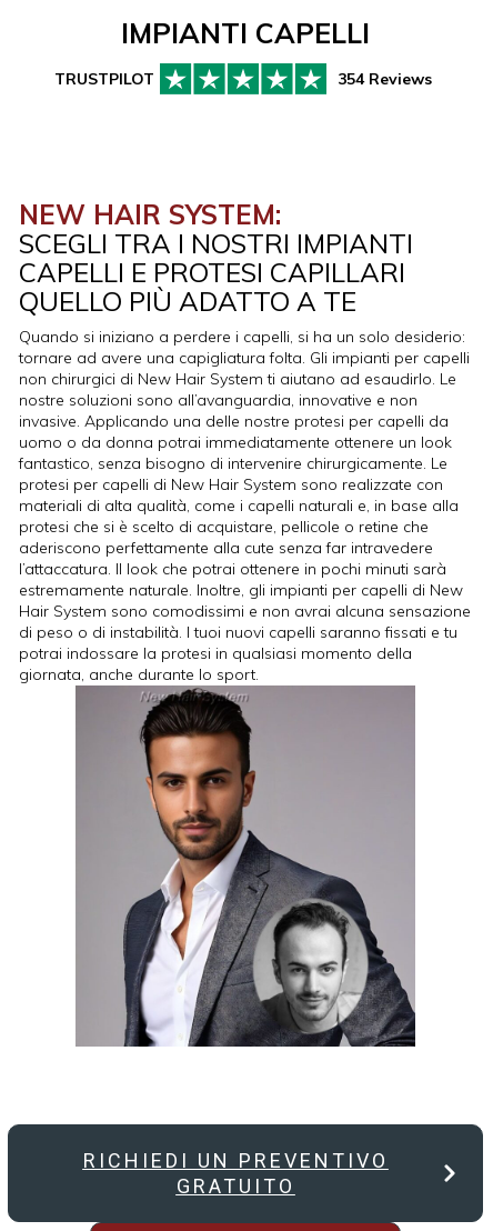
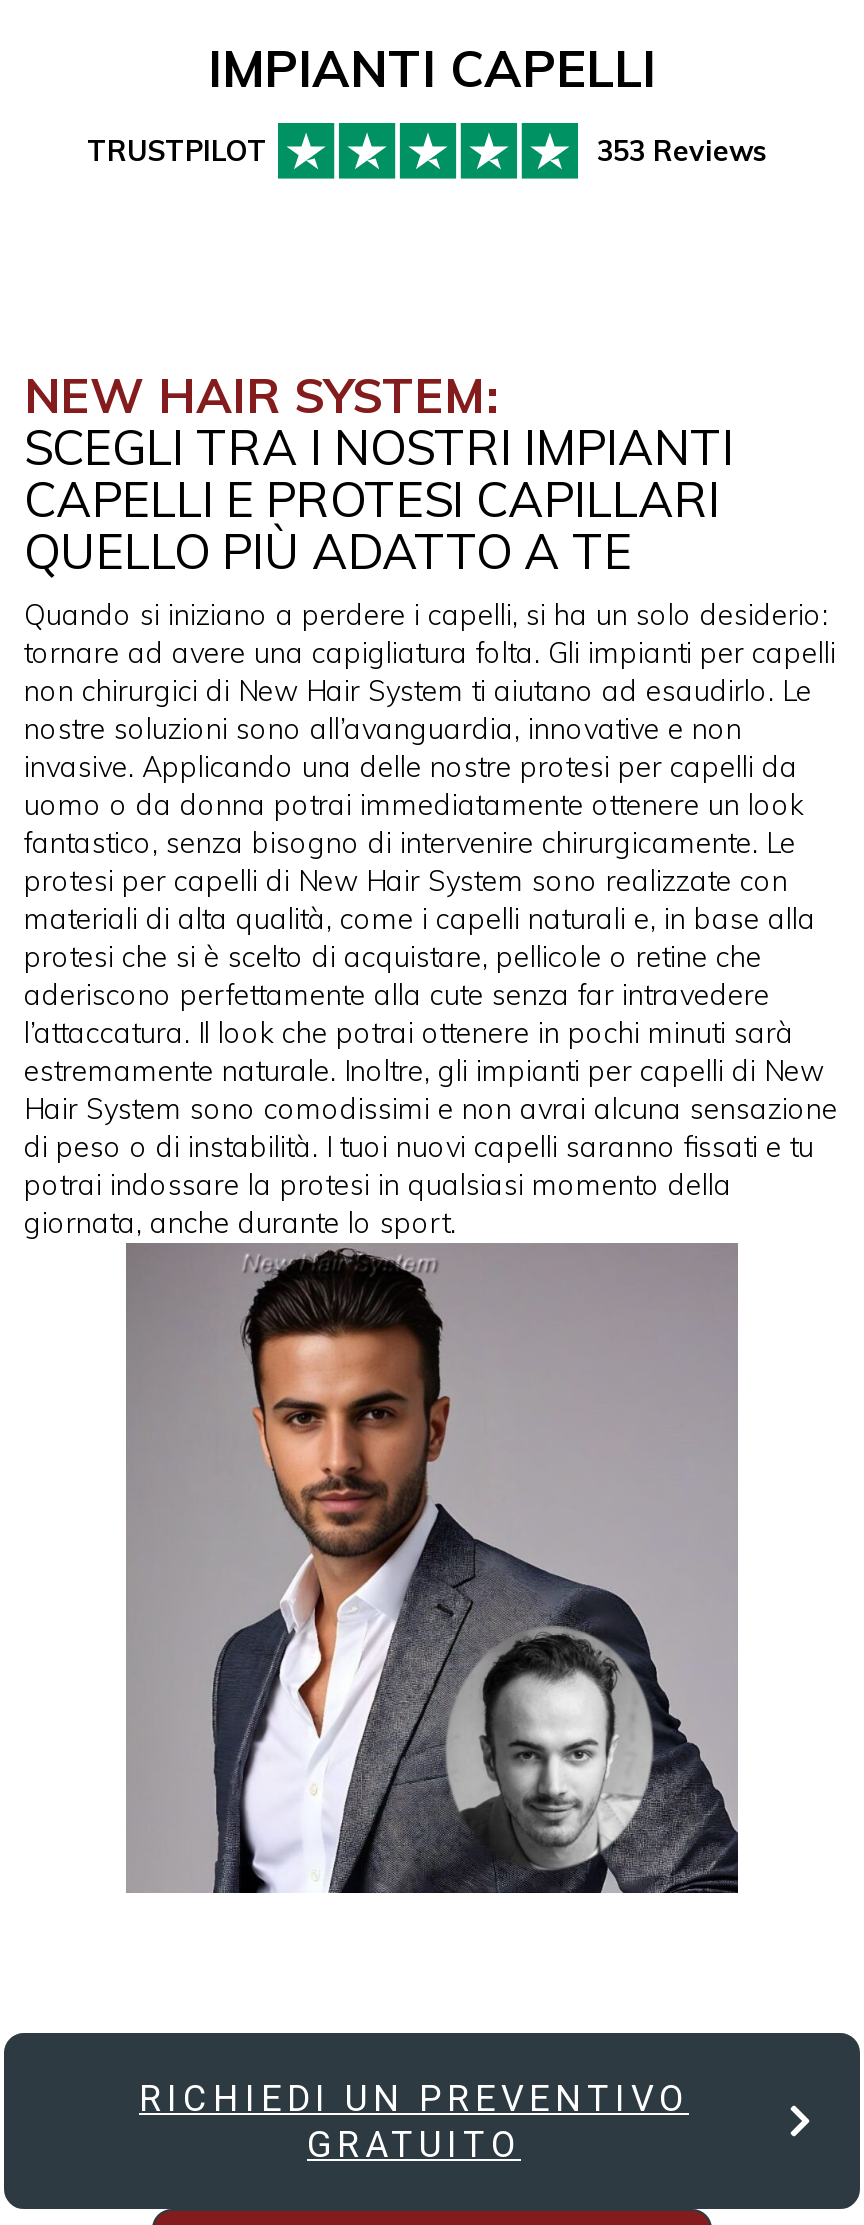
- 354 Reviews
+ 353 Reviews
